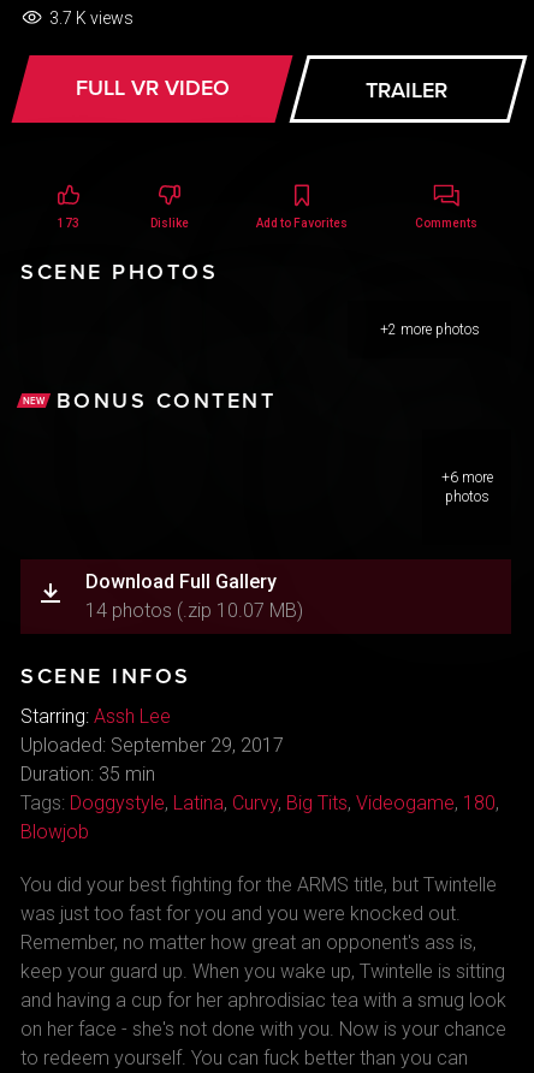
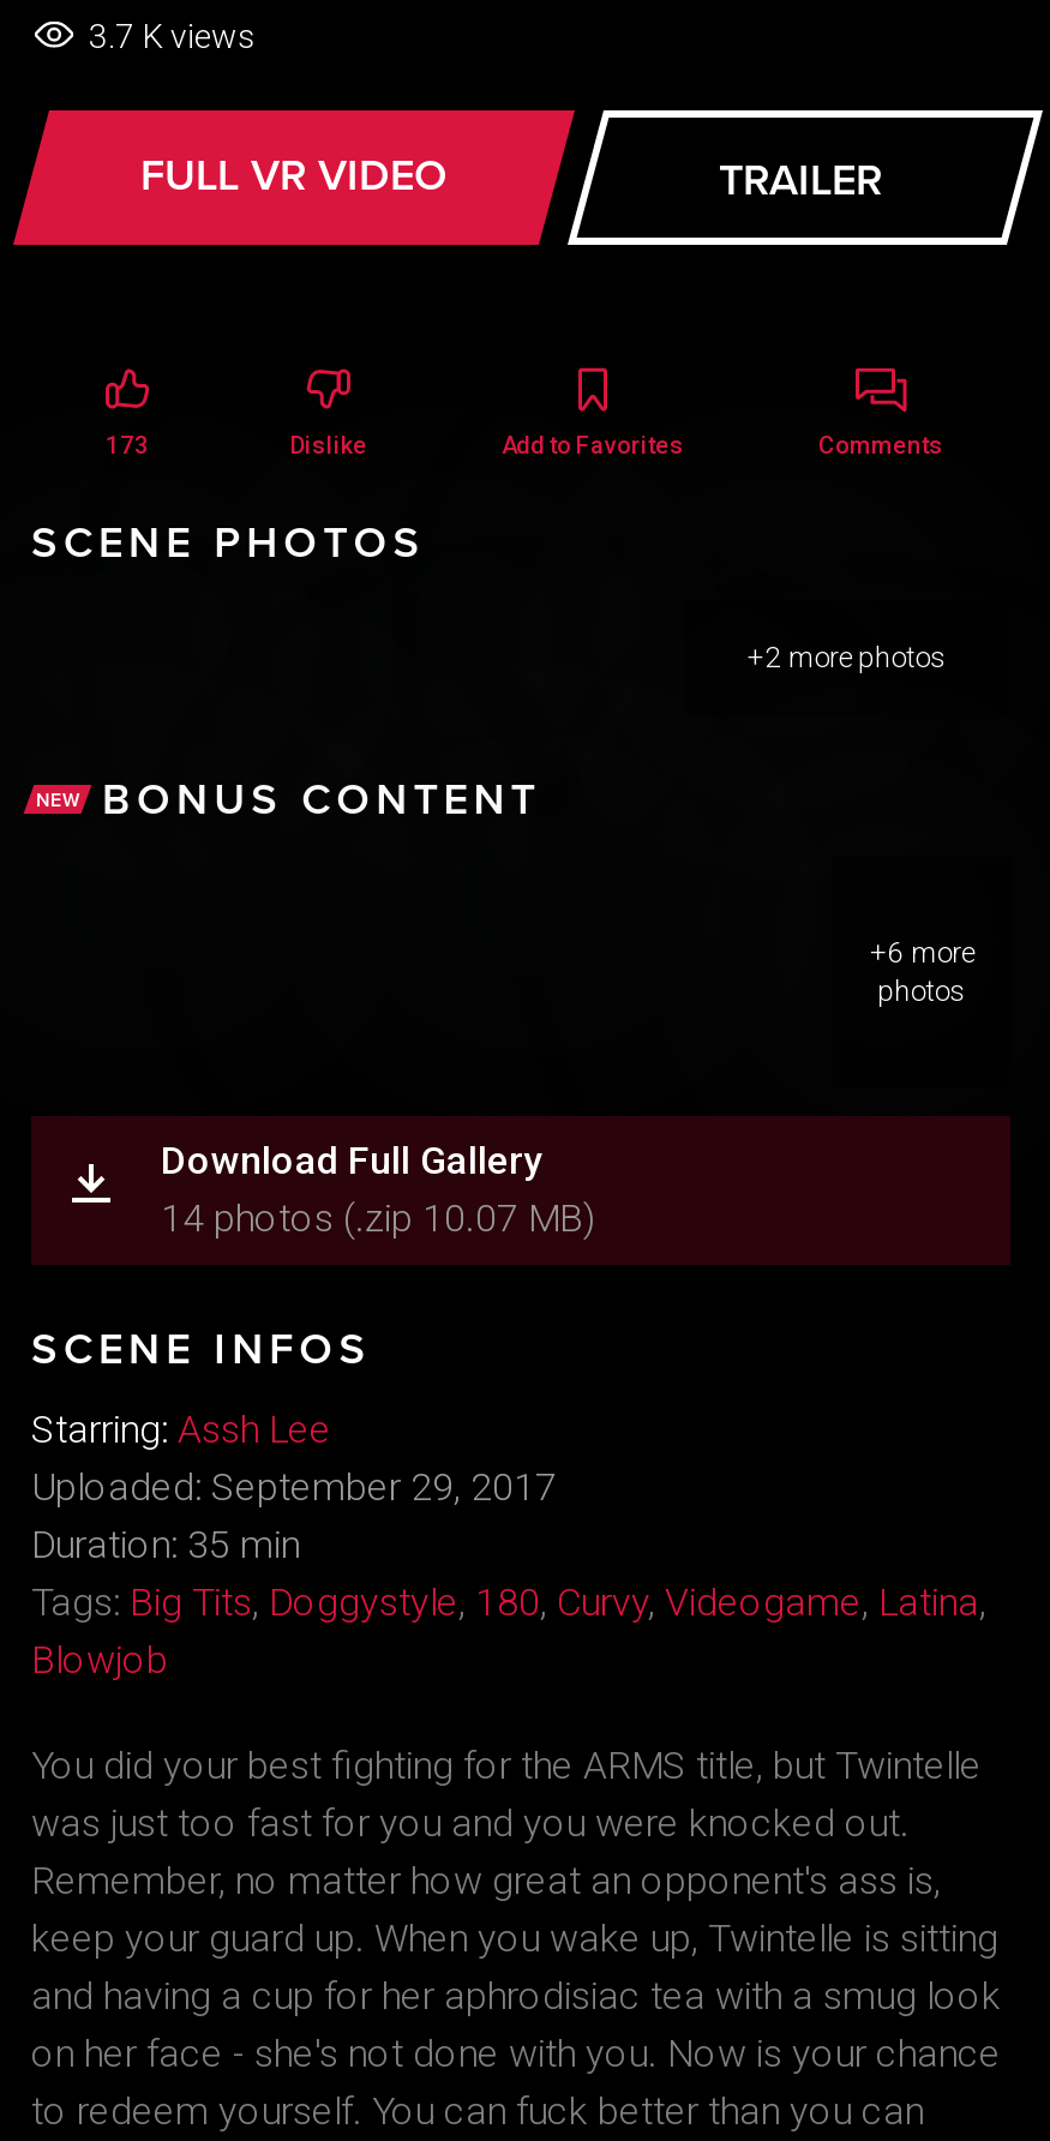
- Tags: Doggystyle Latina Curvy Big Tits Videogame 180
+ Tags: Big Tits Doggystyle 180 Curvy Videogame Latina
